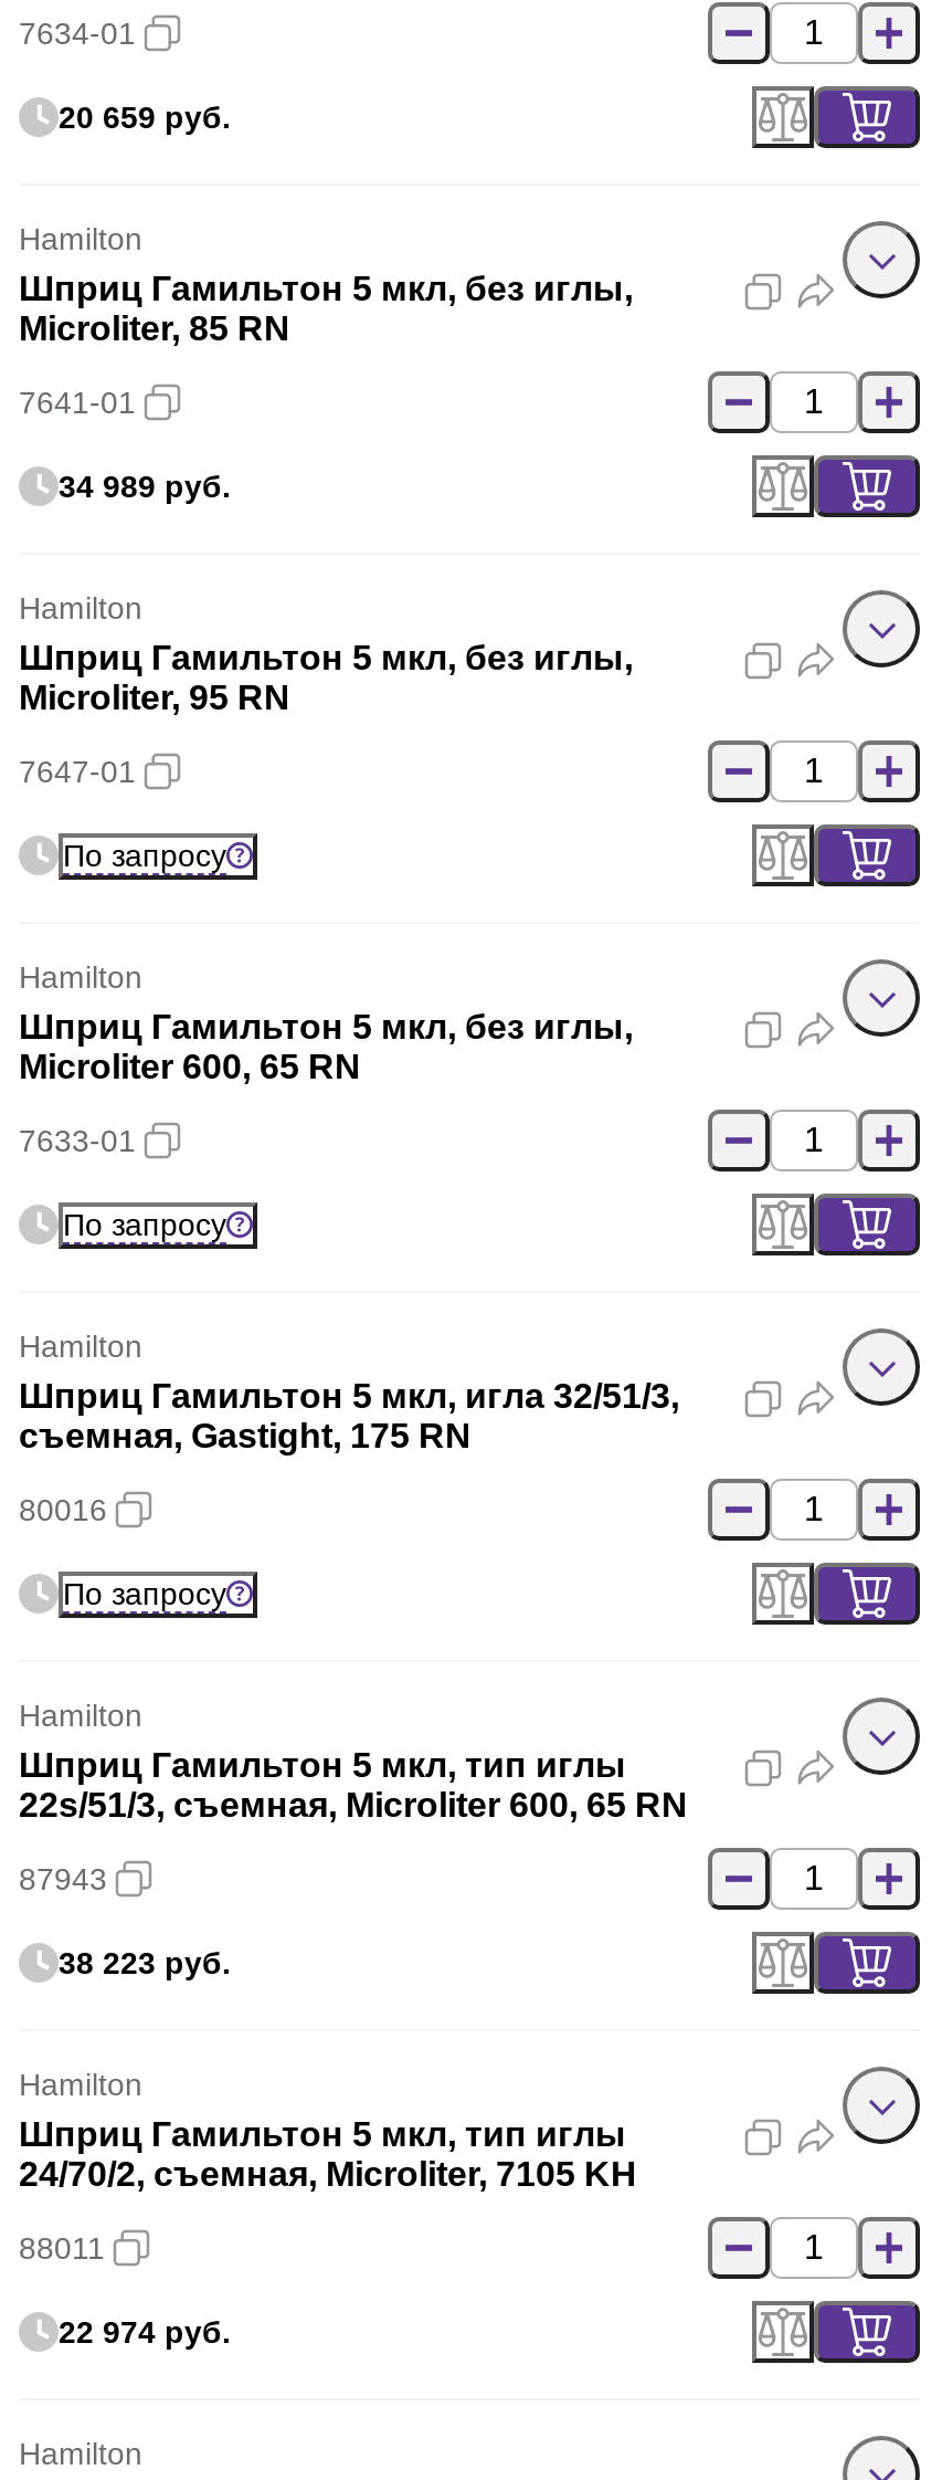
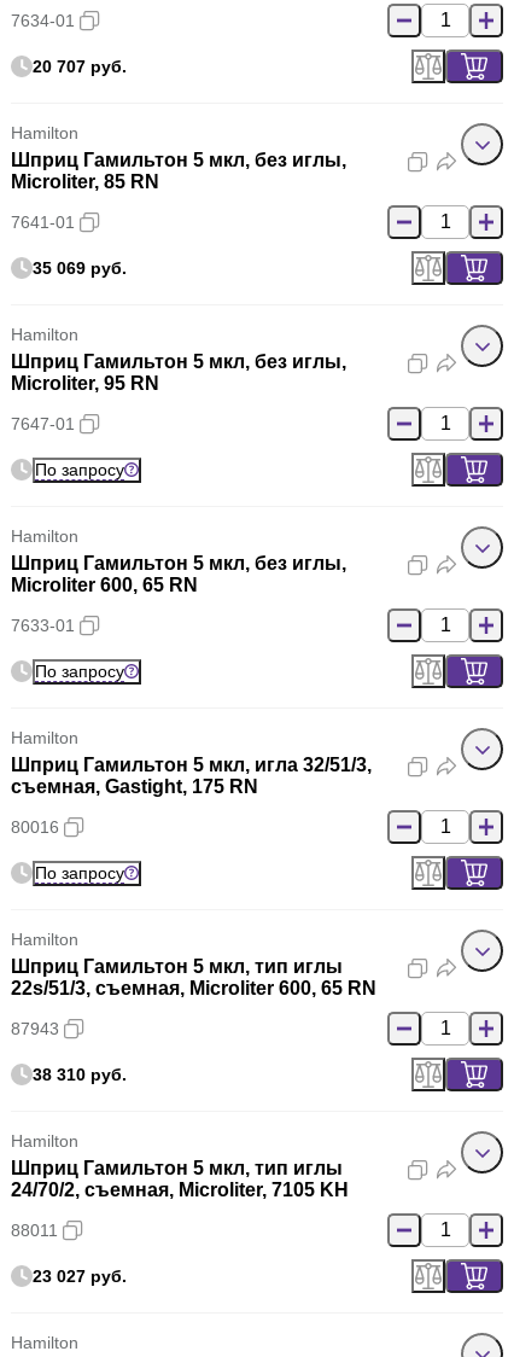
- 20 659 руб.
+ 20 707 руб.

- 34 989 руб.
+ 35 069 руб.

- 38 223 руб.
+ 38 310 руб.

- 22 974 руб.
+ 23 027 руб.
